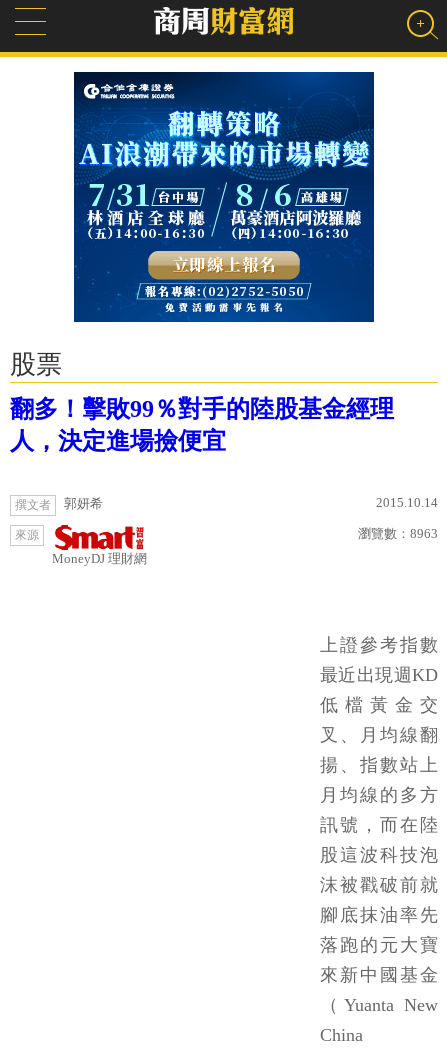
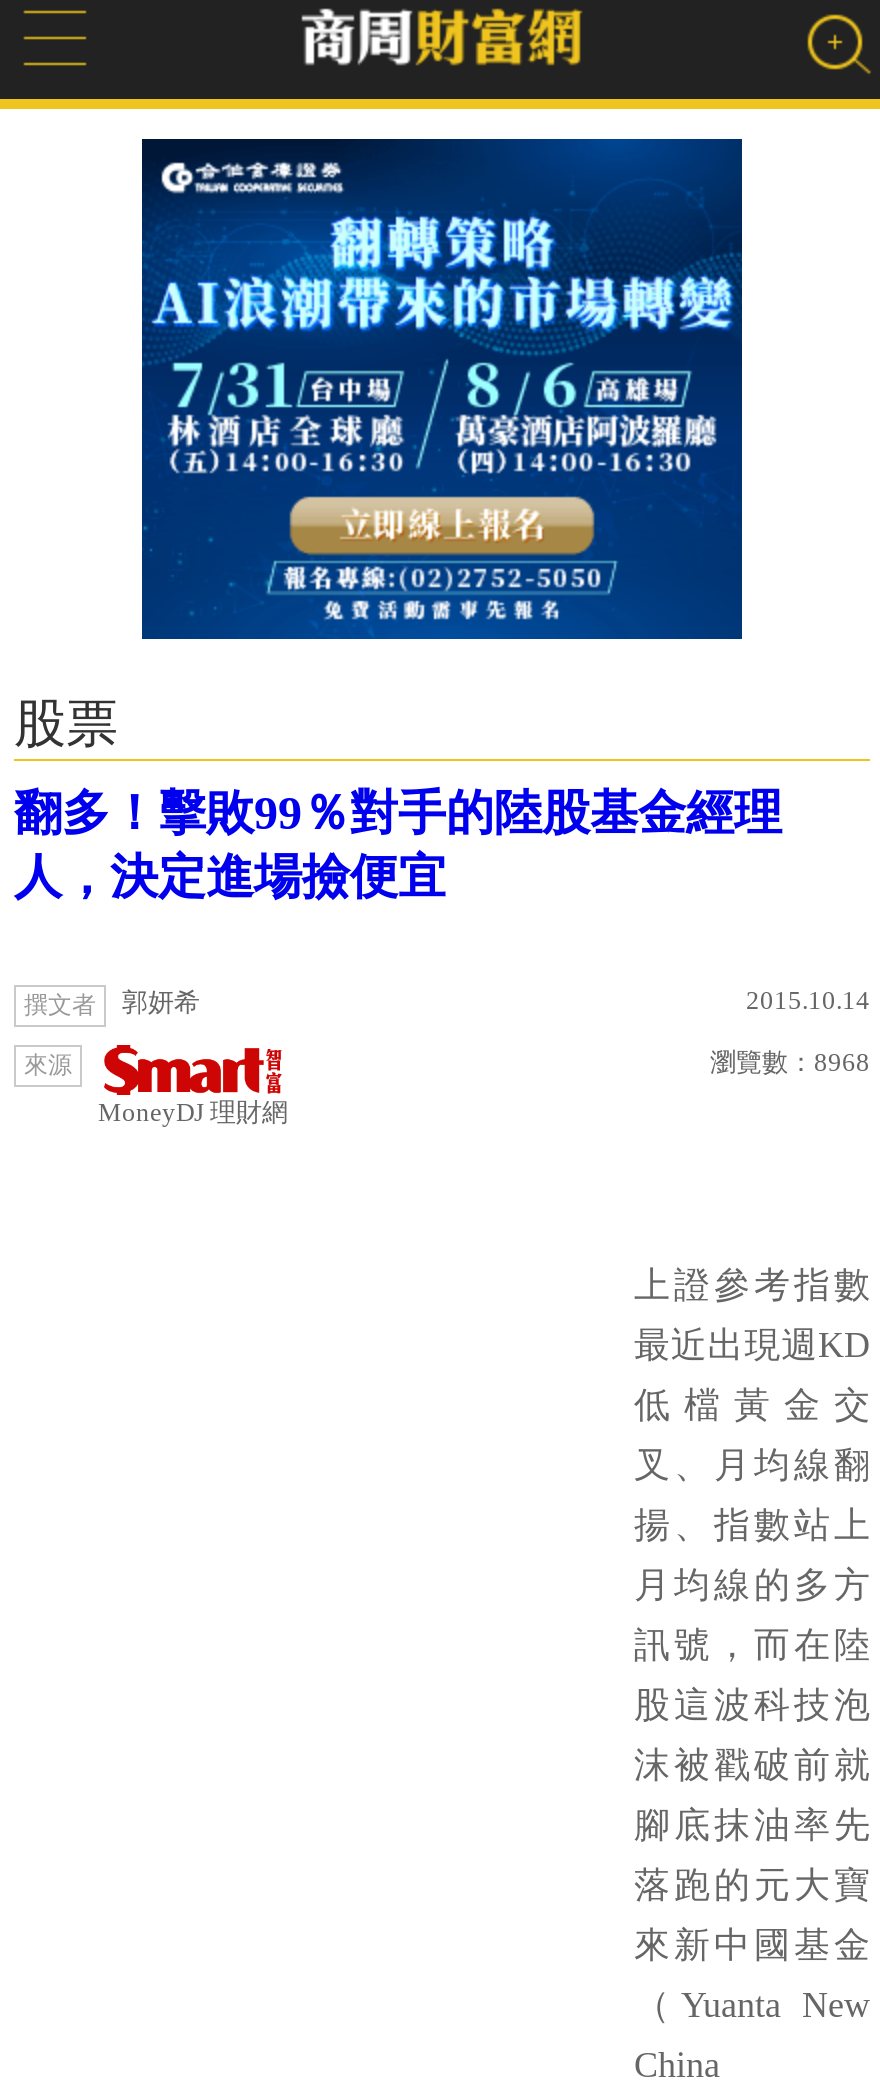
- 瀏覽數：8963
+ 瀏覽數：8968
